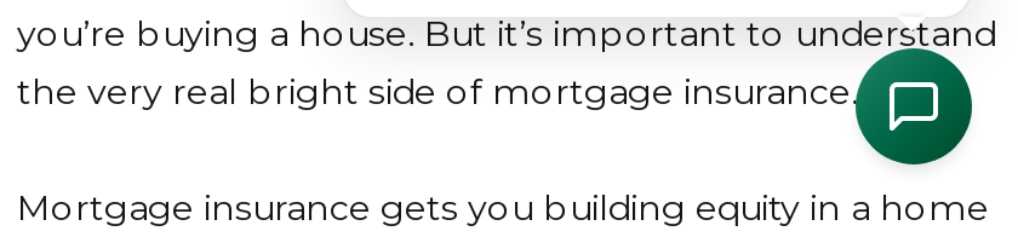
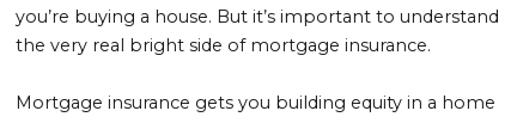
- [image]
